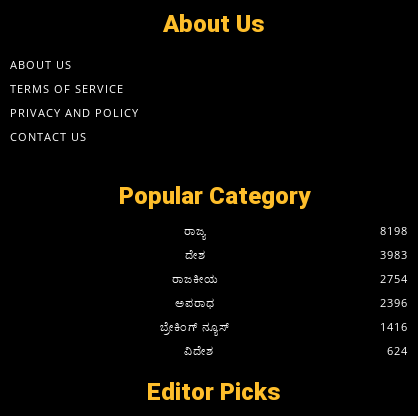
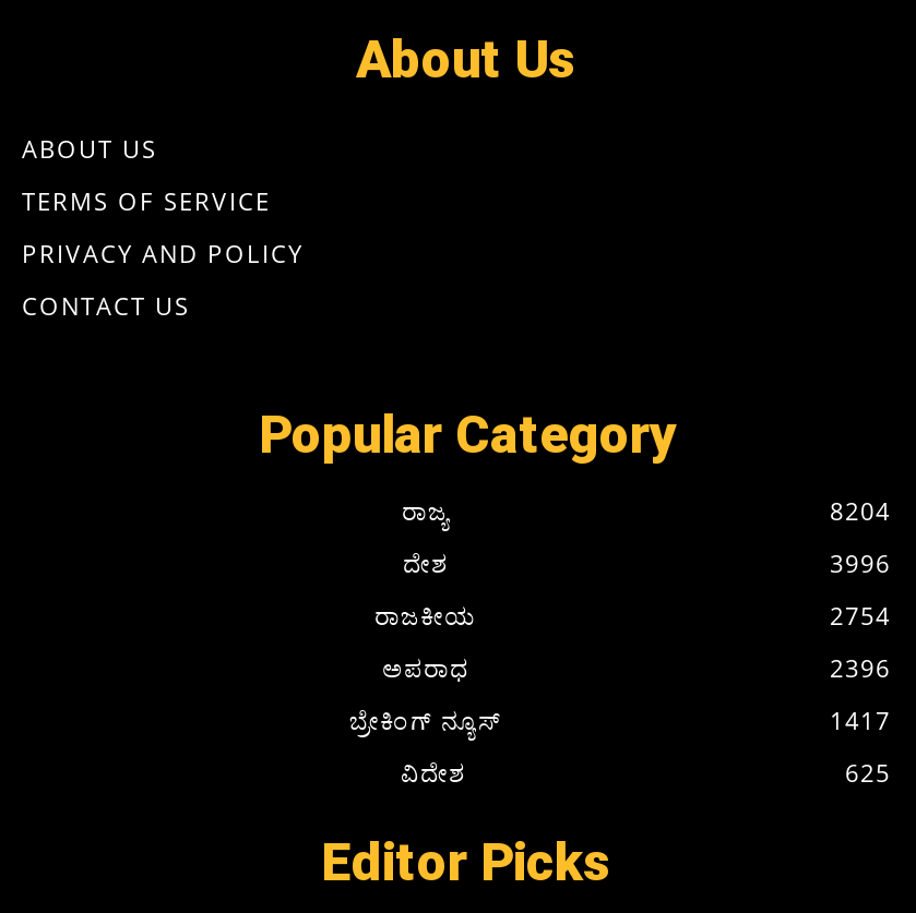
- 8198
+ 8204

- 3983
+ 3996

- 1416
+ 1417

- 624
+ 625
